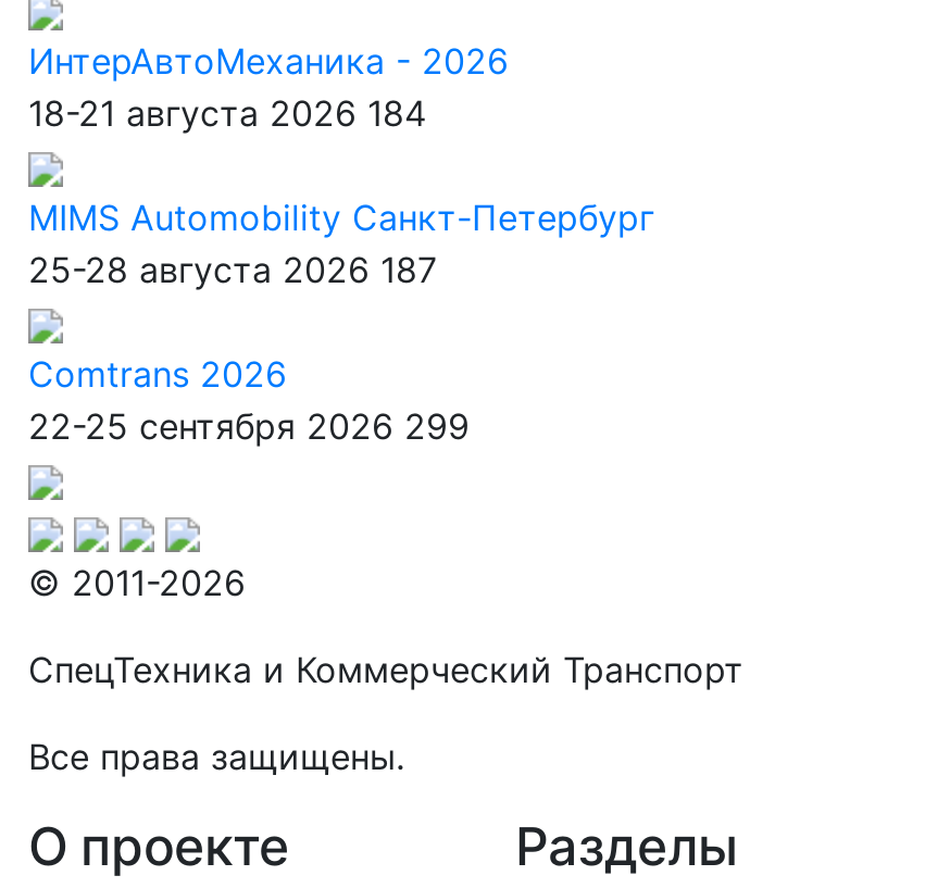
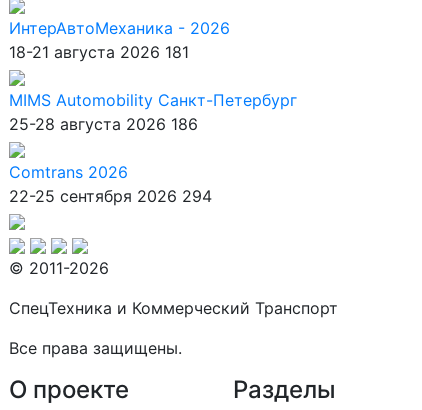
- 18-21 августа 2026 184
+ 18-21 августа 2026 181

- 25-28 августа 2026 187
+ 25-28 августа 2026 186

- 22-25 сентября 2026 299
+ 22-25 сентября 2026 294
